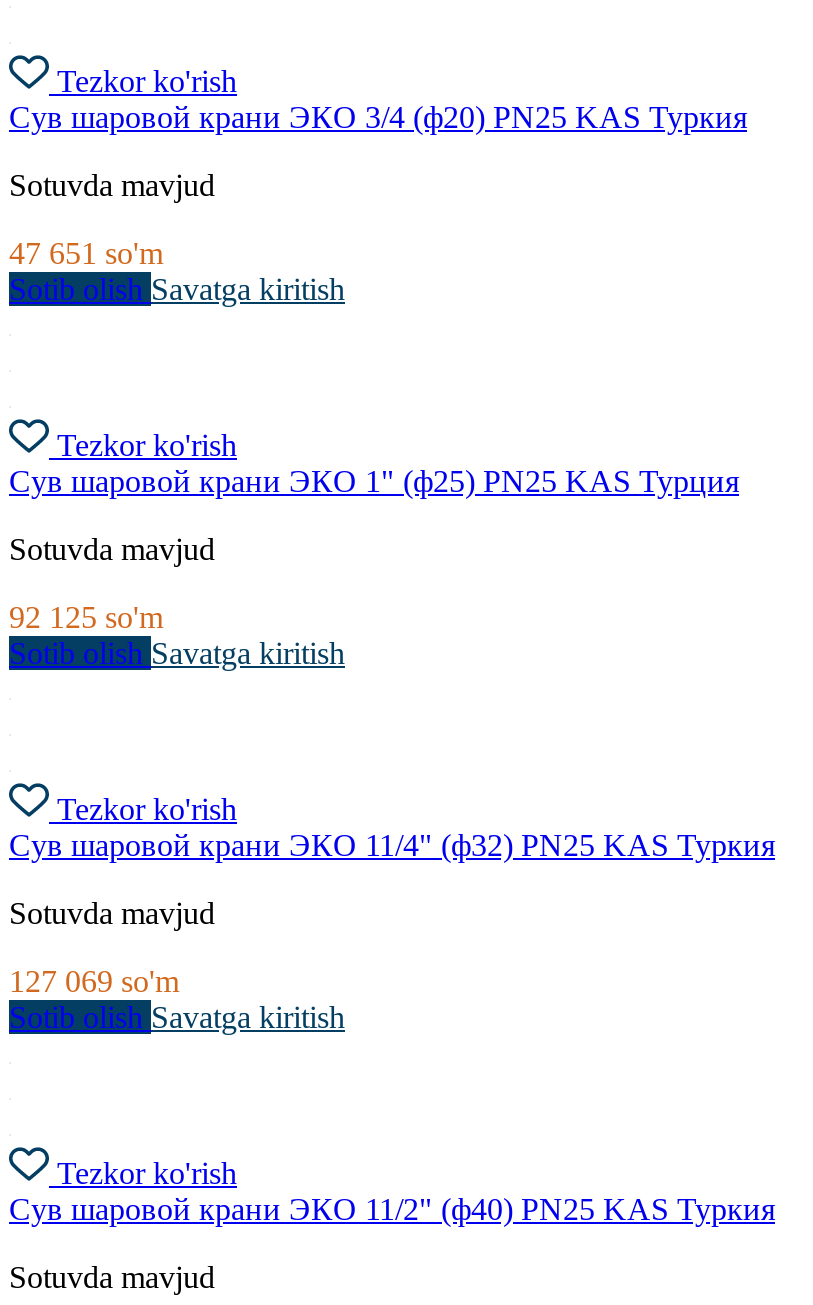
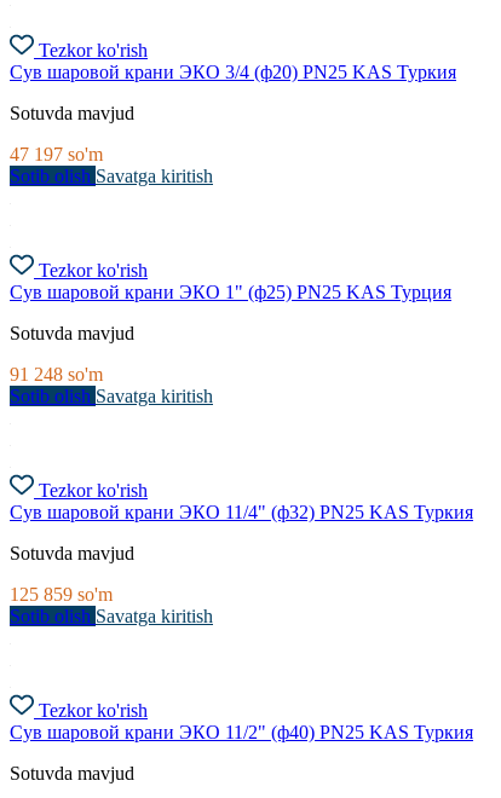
- 47 651 so'm
+ 47 197 so'm

- 92 125 so'm
+ 91 248 so'm

- 127 069 so'm
+ 125 859 so'm
